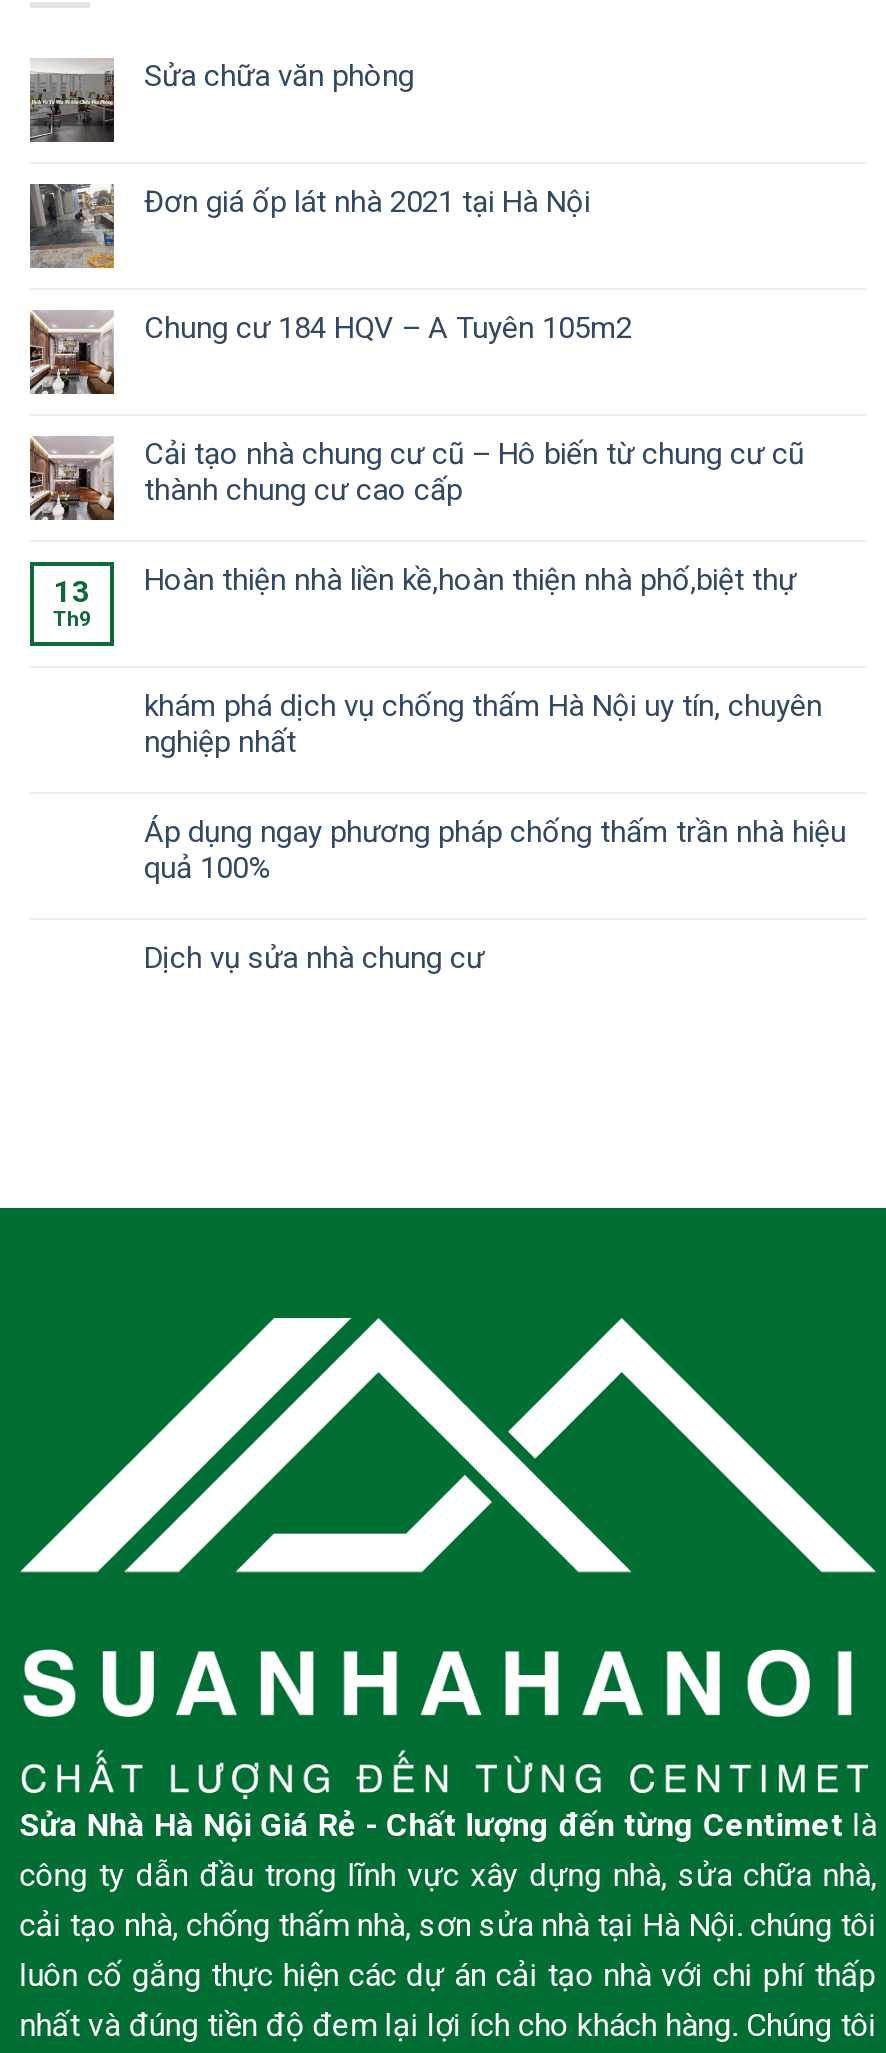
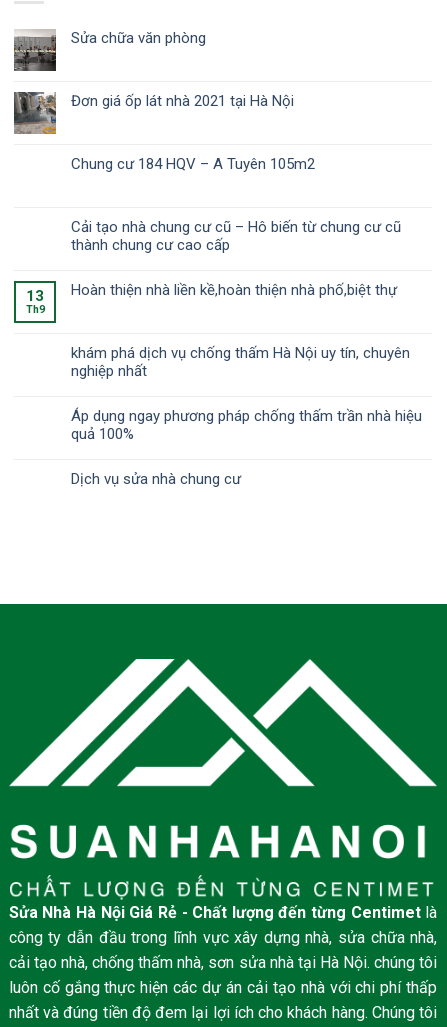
- [image]

- [image]
